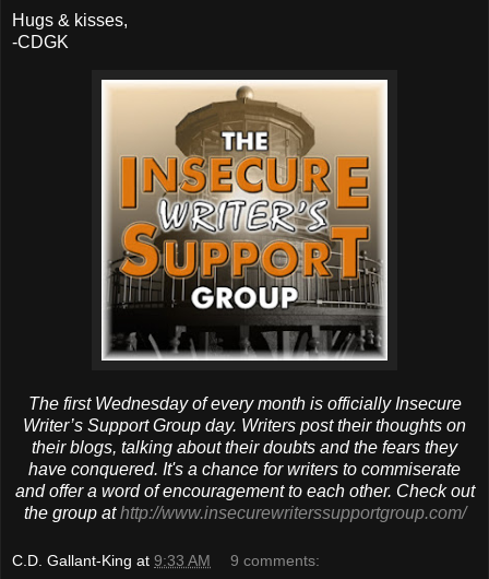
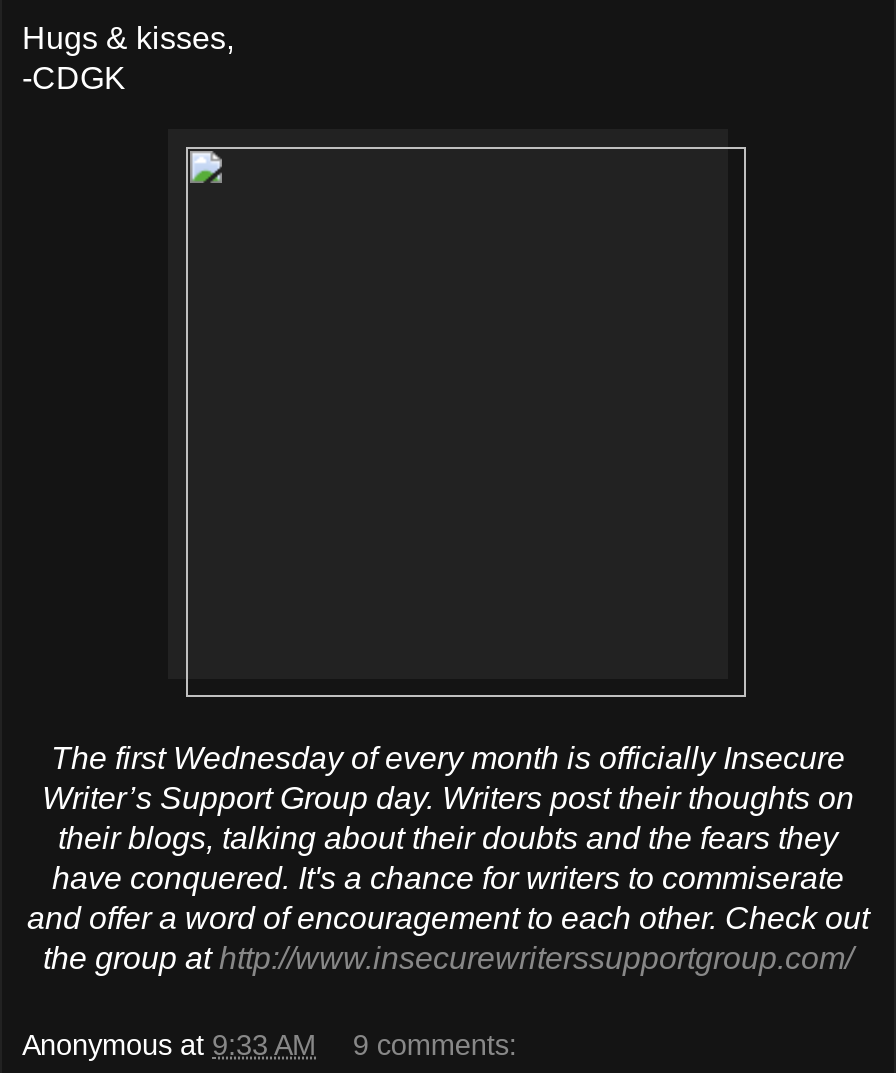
- [image]

- C.D. Gallant-King at 9:33 AM
+ Anonymous at 9:33 AM
